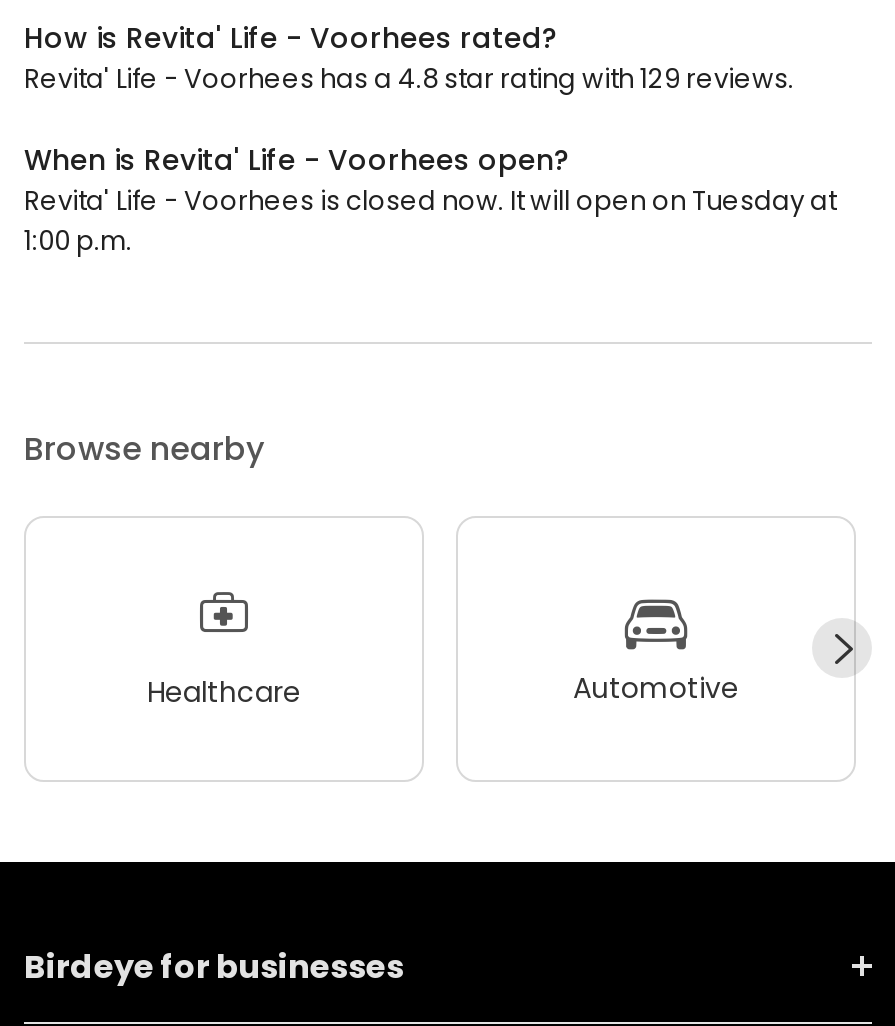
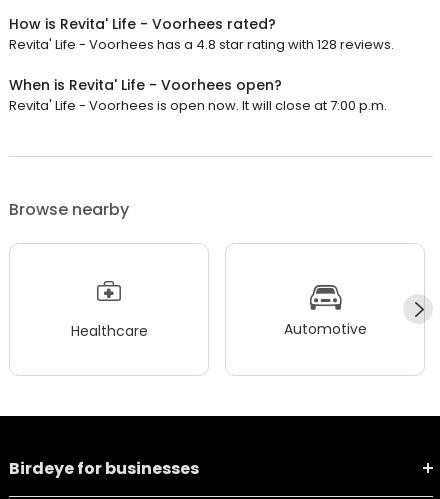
- Revita' Life - Voorhees has a 4.8 star rating with 129 reviews.
+ Revita' Life - Voorhees has a 4.8 star rating with 128 reviews.

- Revita' Life - Voorhees is closed now. It will open on Tuesday at
- 1:00 p.m.
+ Revita' Life - Voorhees is open now. It will close at 7:00 p.m.
